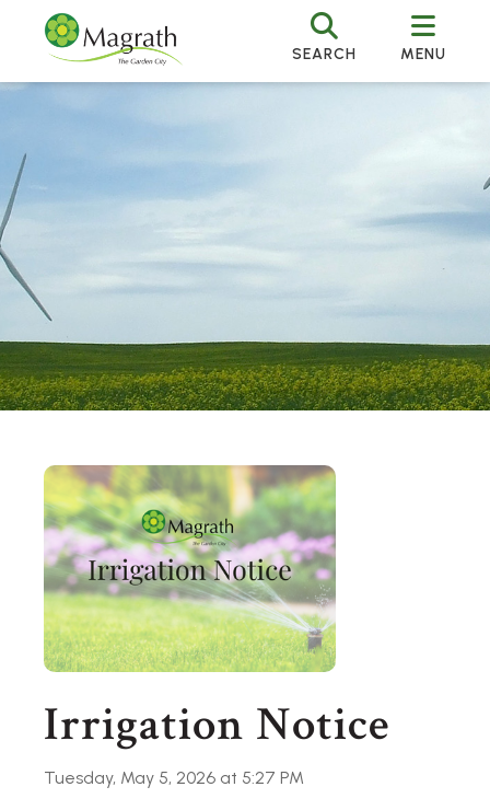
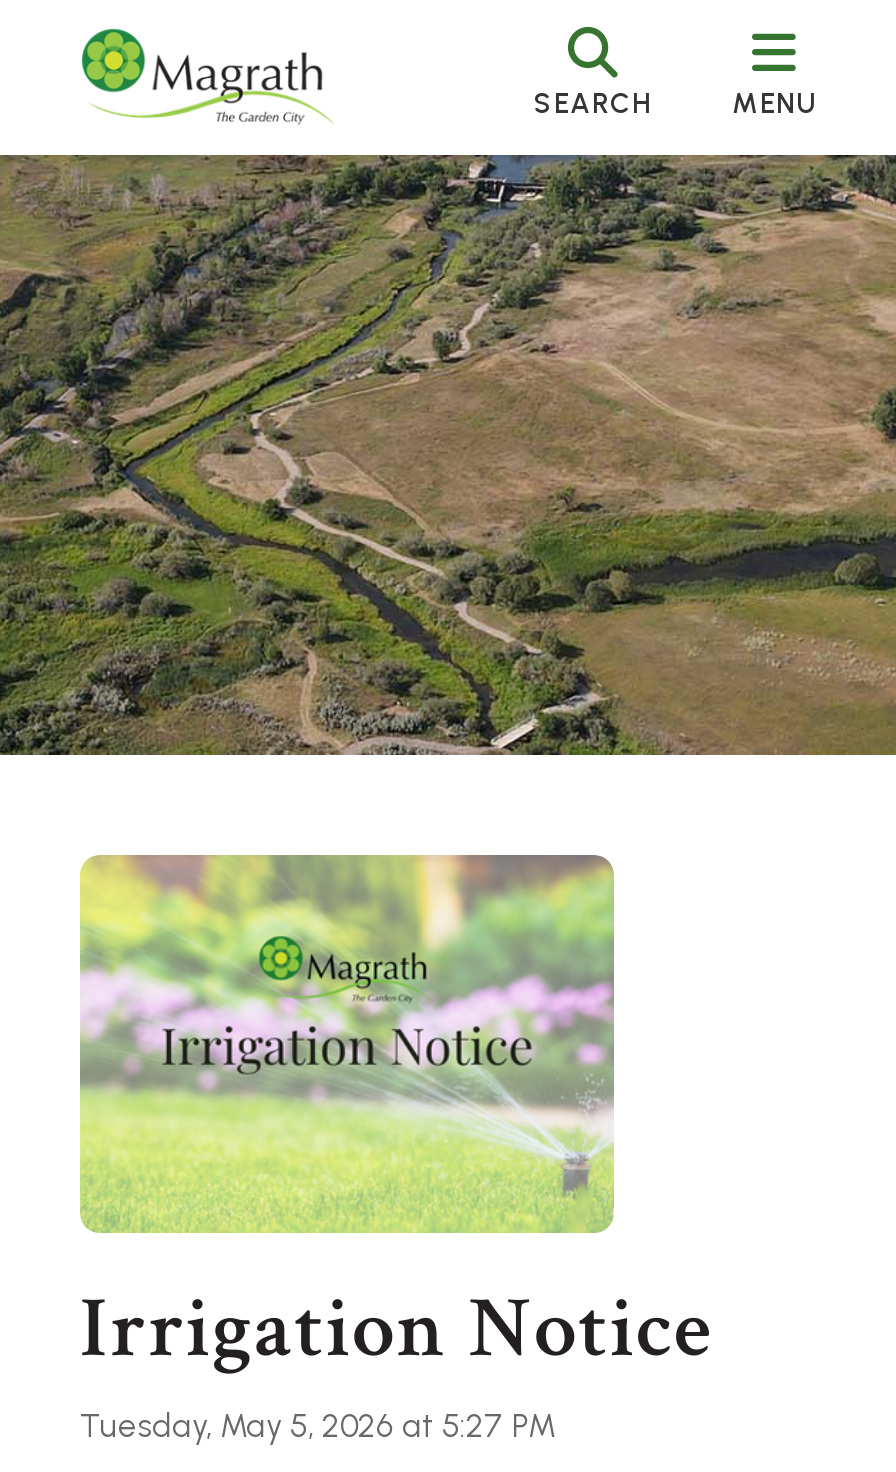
- [image]
+ [image]
